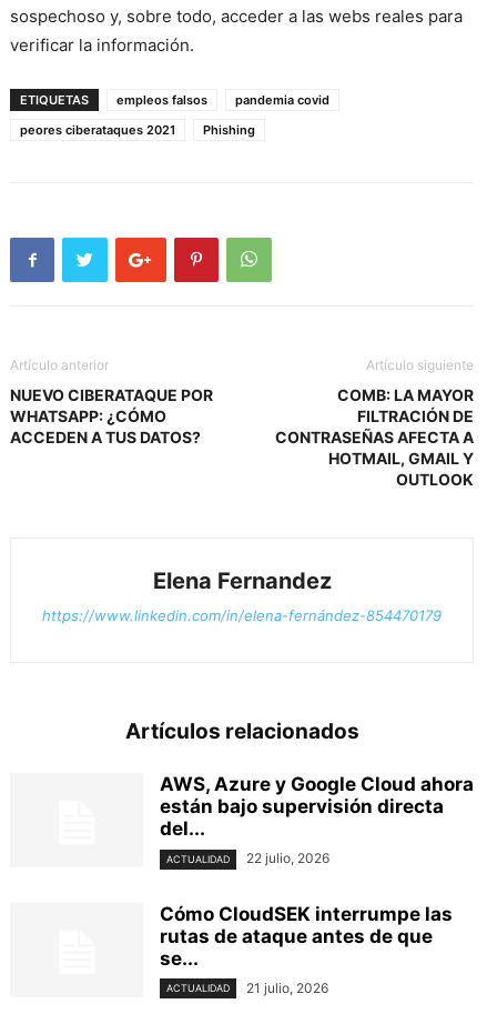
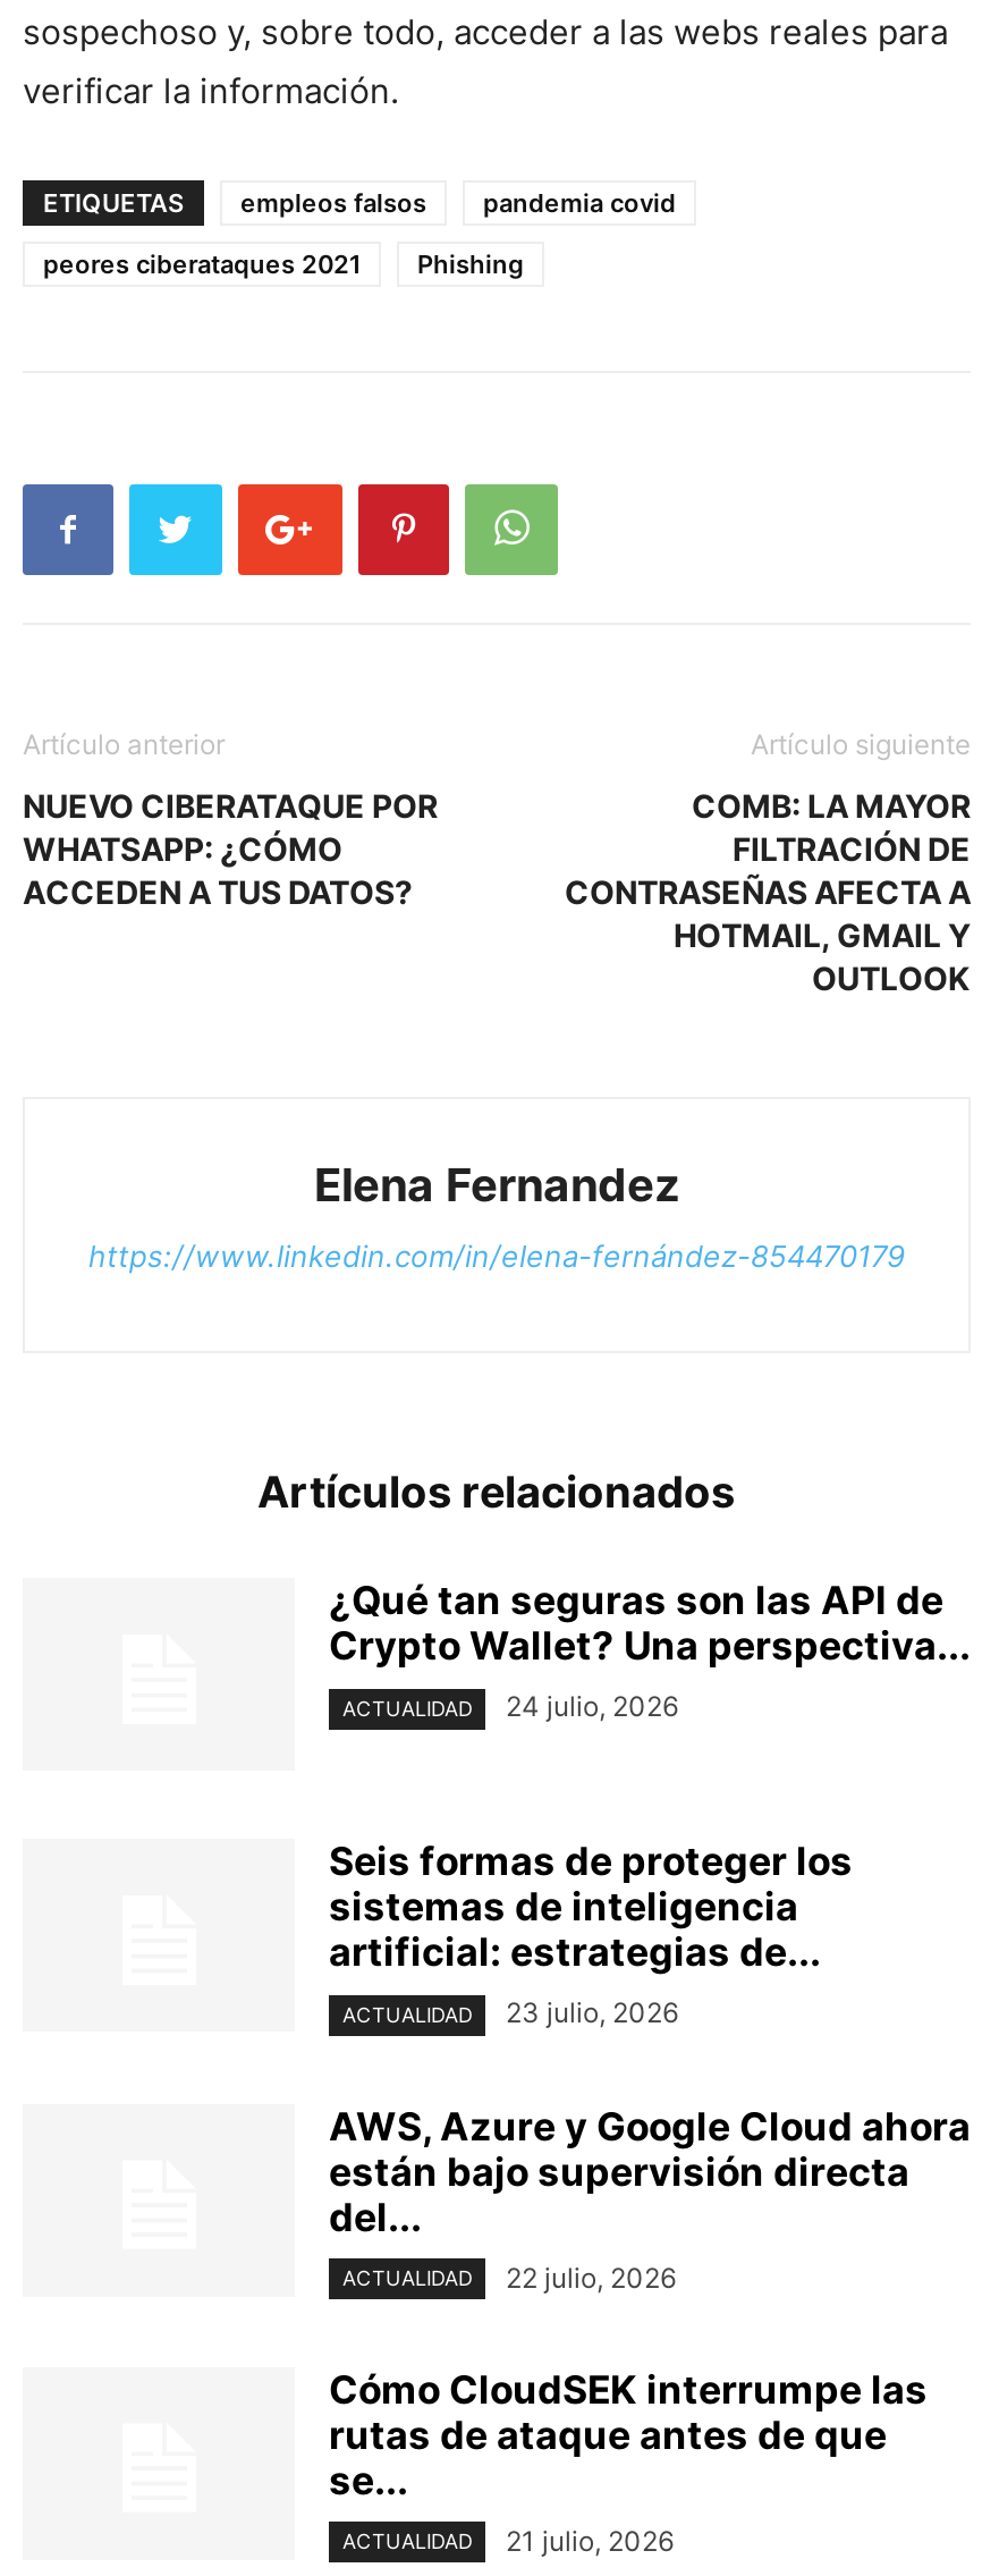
+ ¿Qué tan seguras son las API de
+ Crypto Wallet? Una perspectiva...
+ ACTUALIDAD
+ 24 julio, 2026

+ Seis formas de proteger los
+ sistemas de inteligencia
+ artificial: estrategias de...
+ ACTUALIDAD
+ 23 julio, 2026
